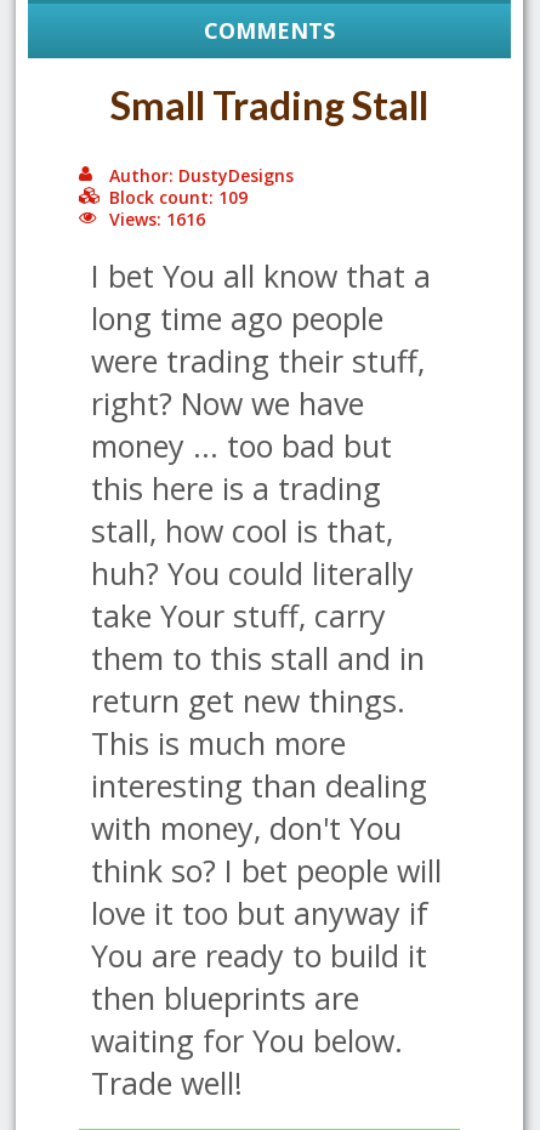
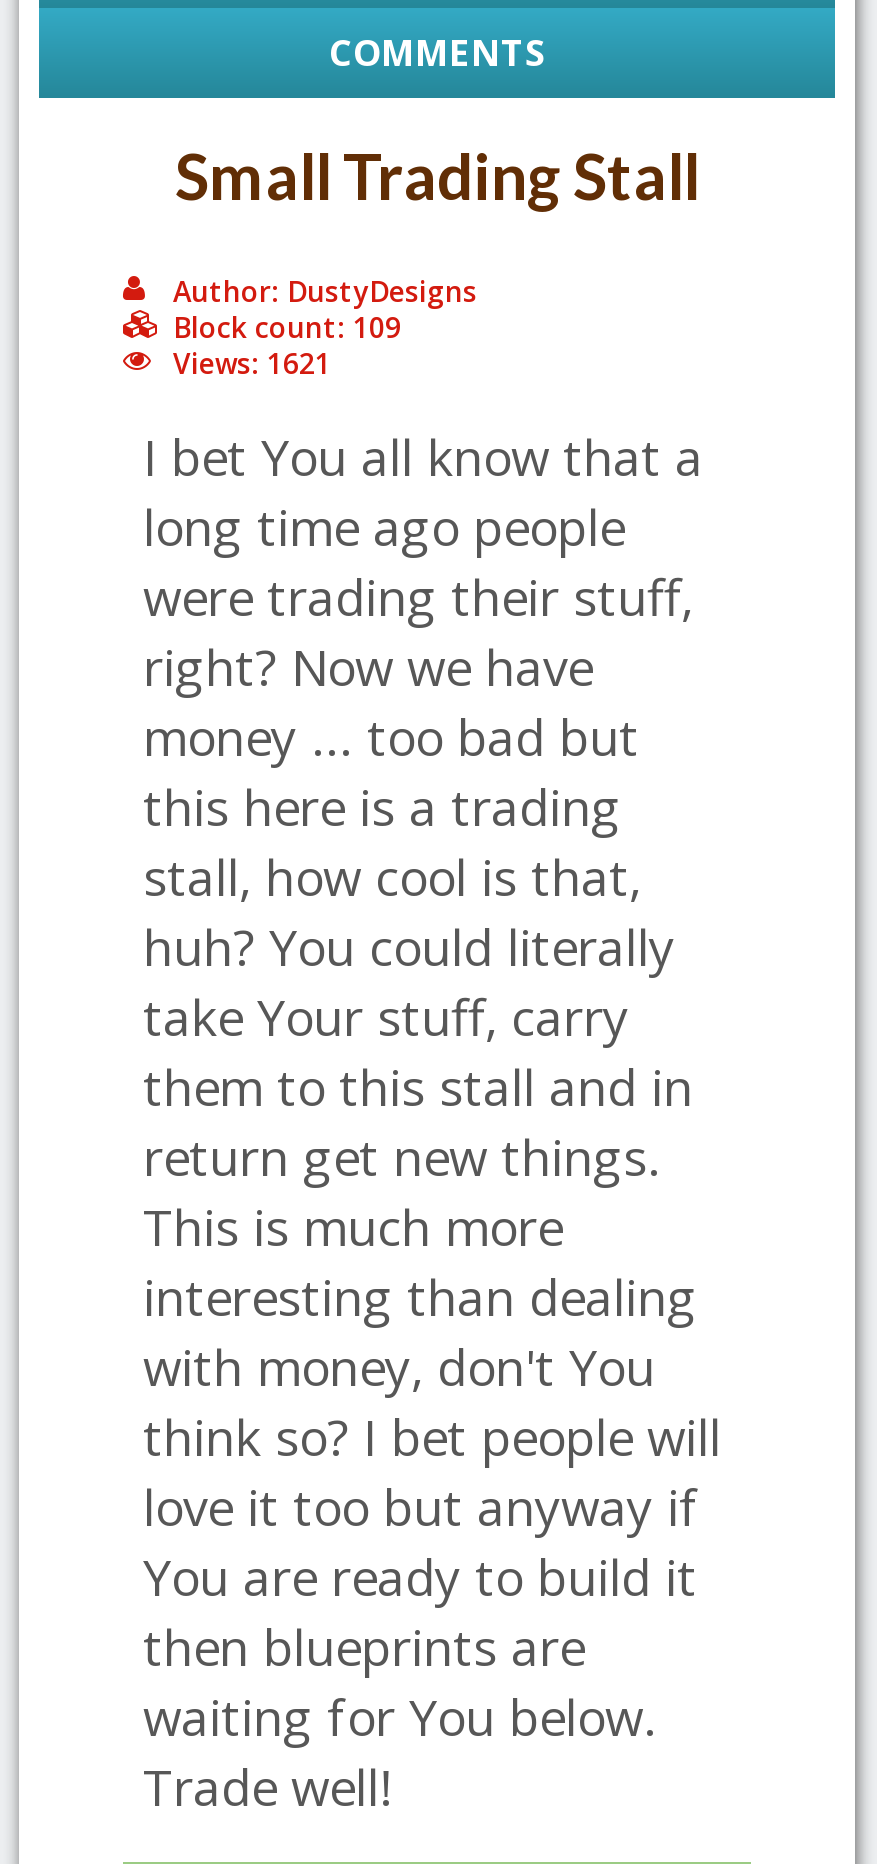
- Views: 1616
+ Views: 1621
